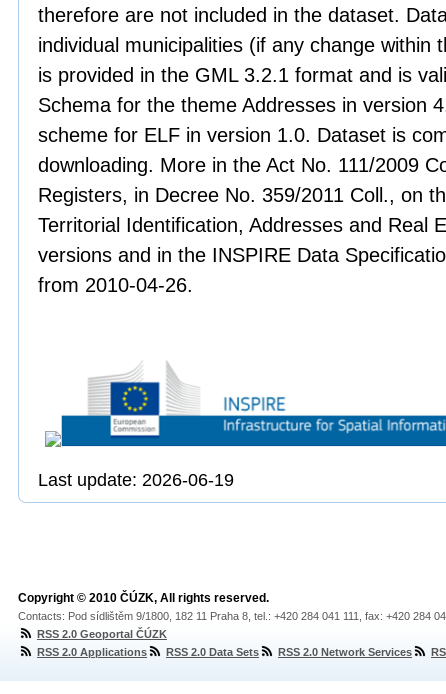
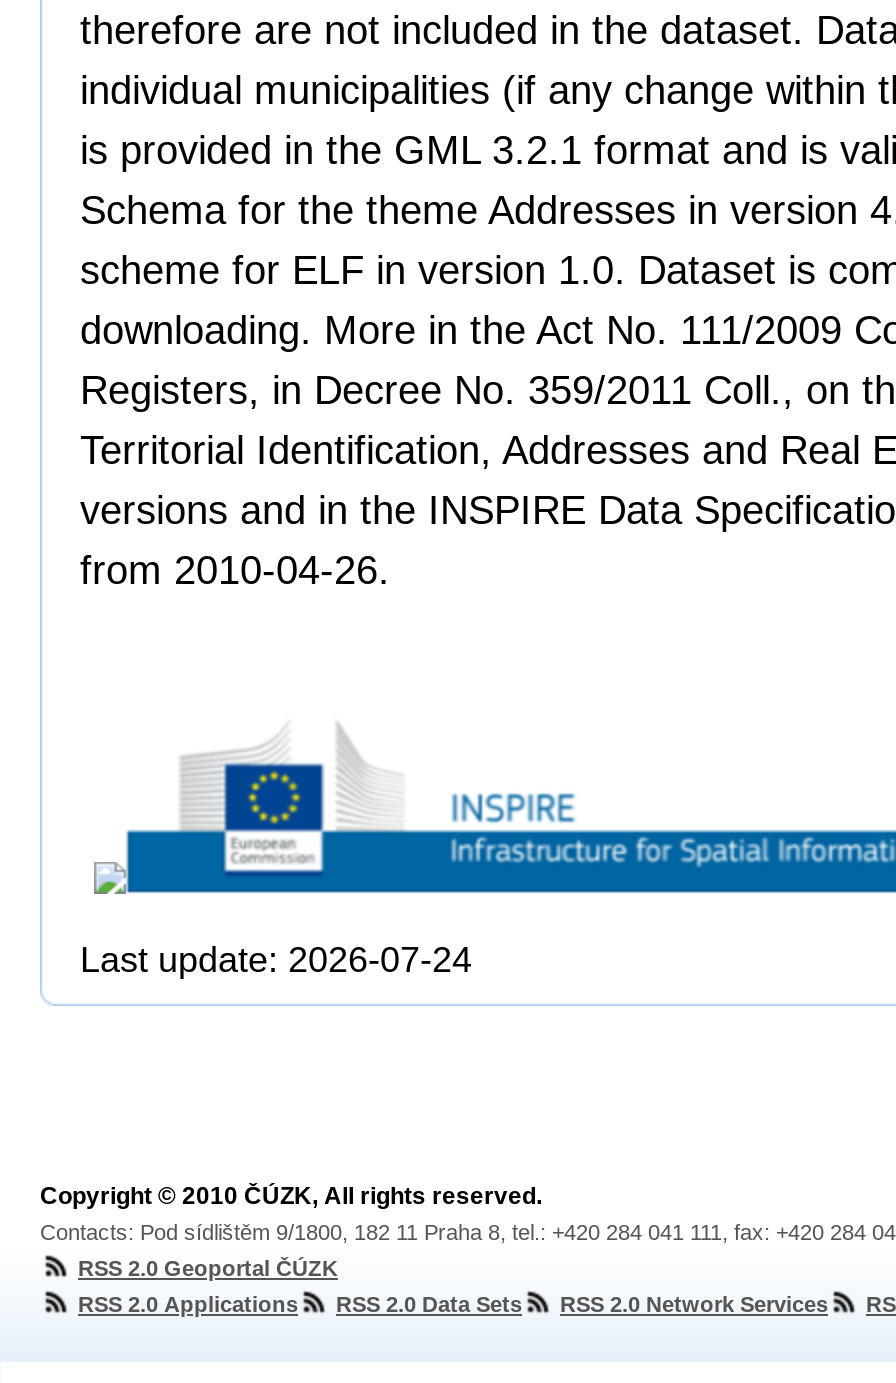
- Last update: 2026-06-19
+ Last update: 2026-07-24
